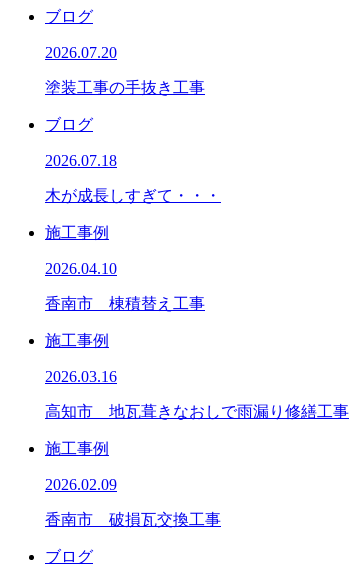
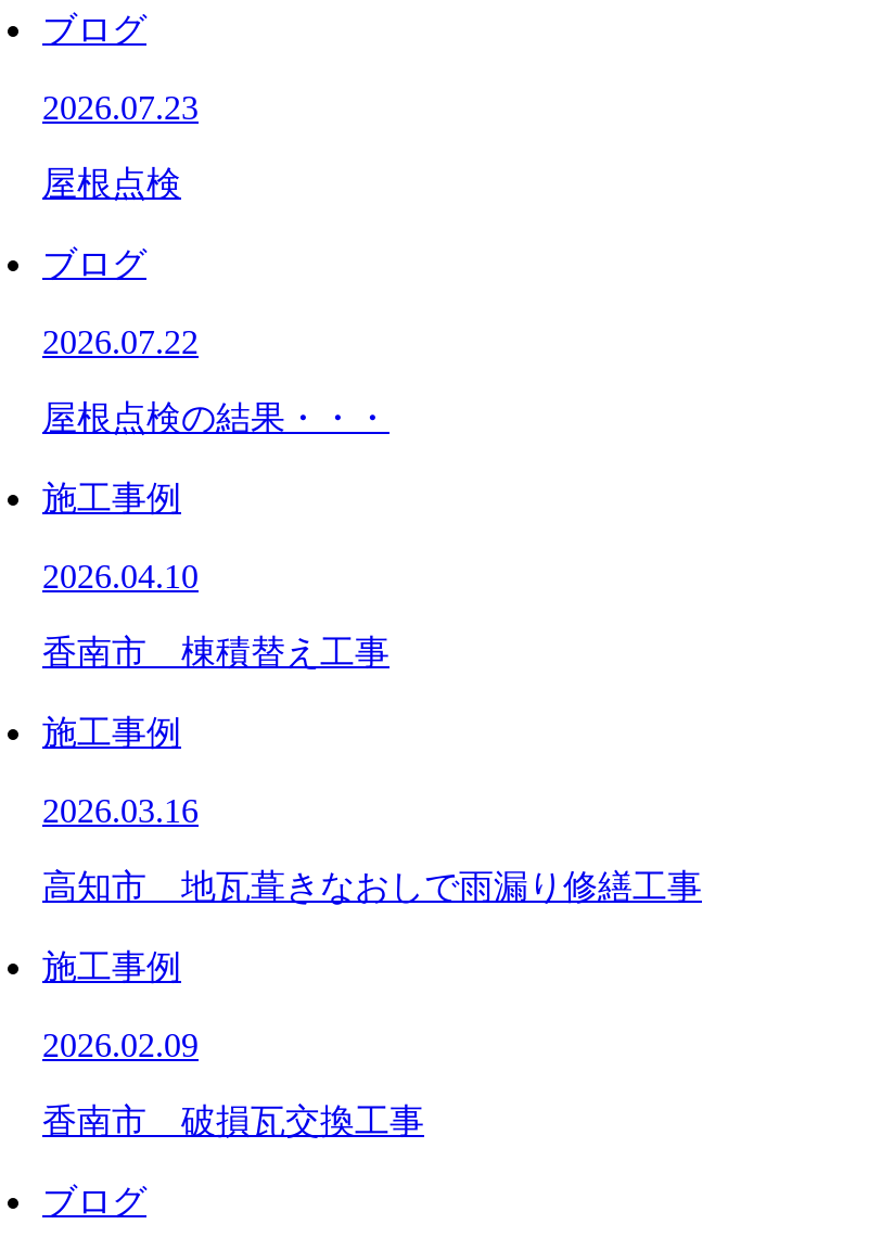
- 2026.07.20
+ 2026.07.23

- 塗装工事の手抜き工事
+ 屋根点検

- 2026.07.18
+ 2026.07.22

- 木が成長しすぎて・・・
+ 屋根点検の結果・・・
